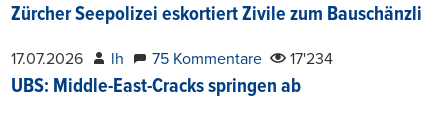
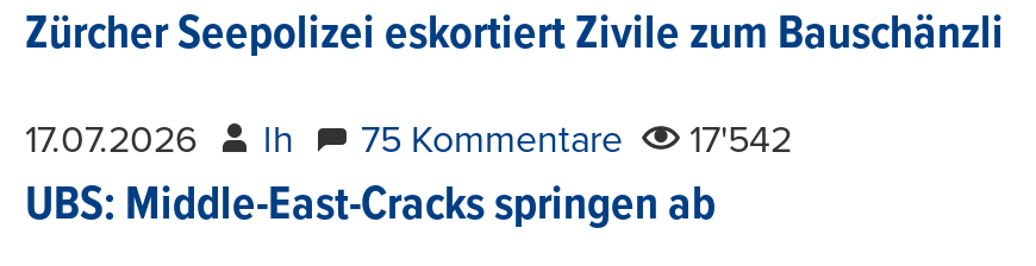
- 17'234
+ 17'542
